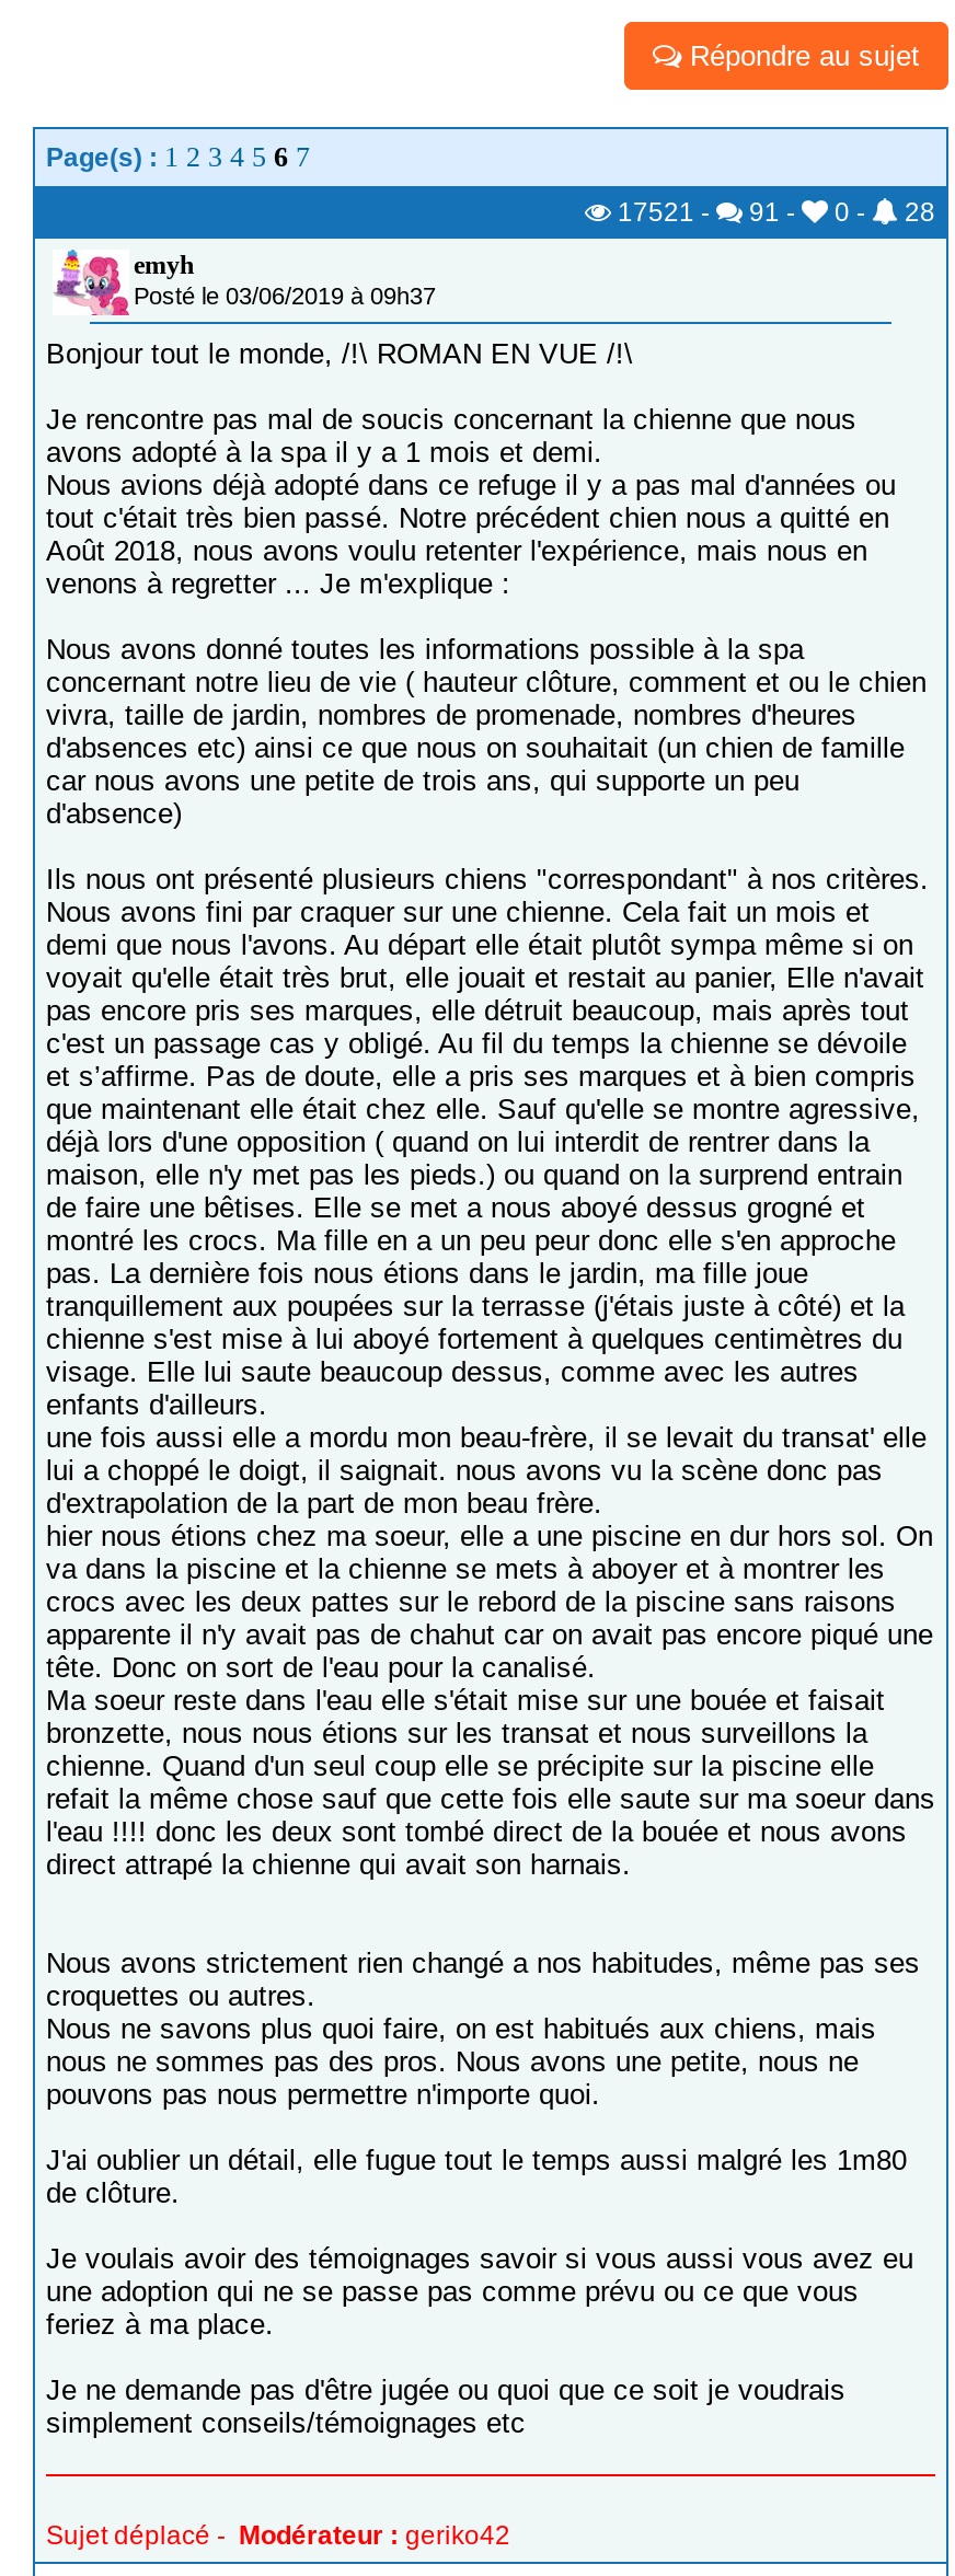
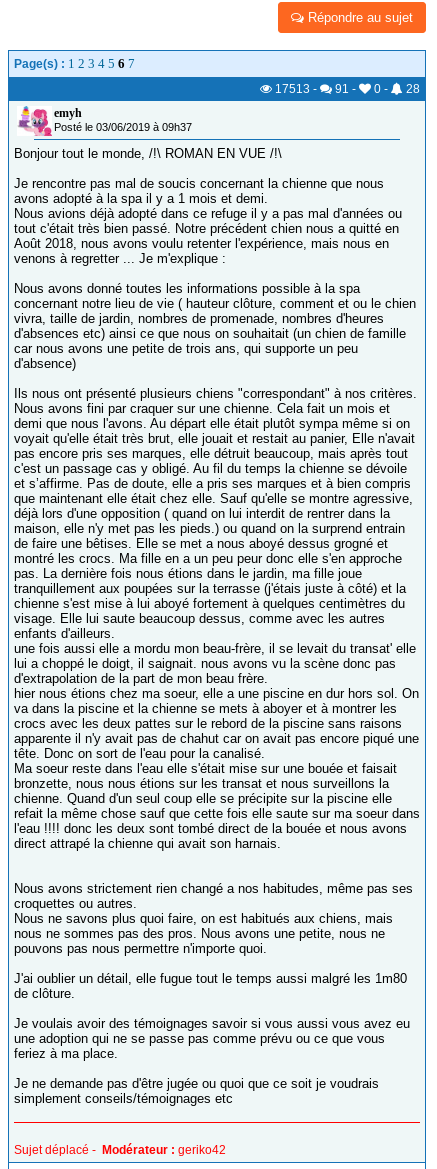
- 17521 - 91 - 0 - 28
+ 17513 - 91 - 0 - 28
